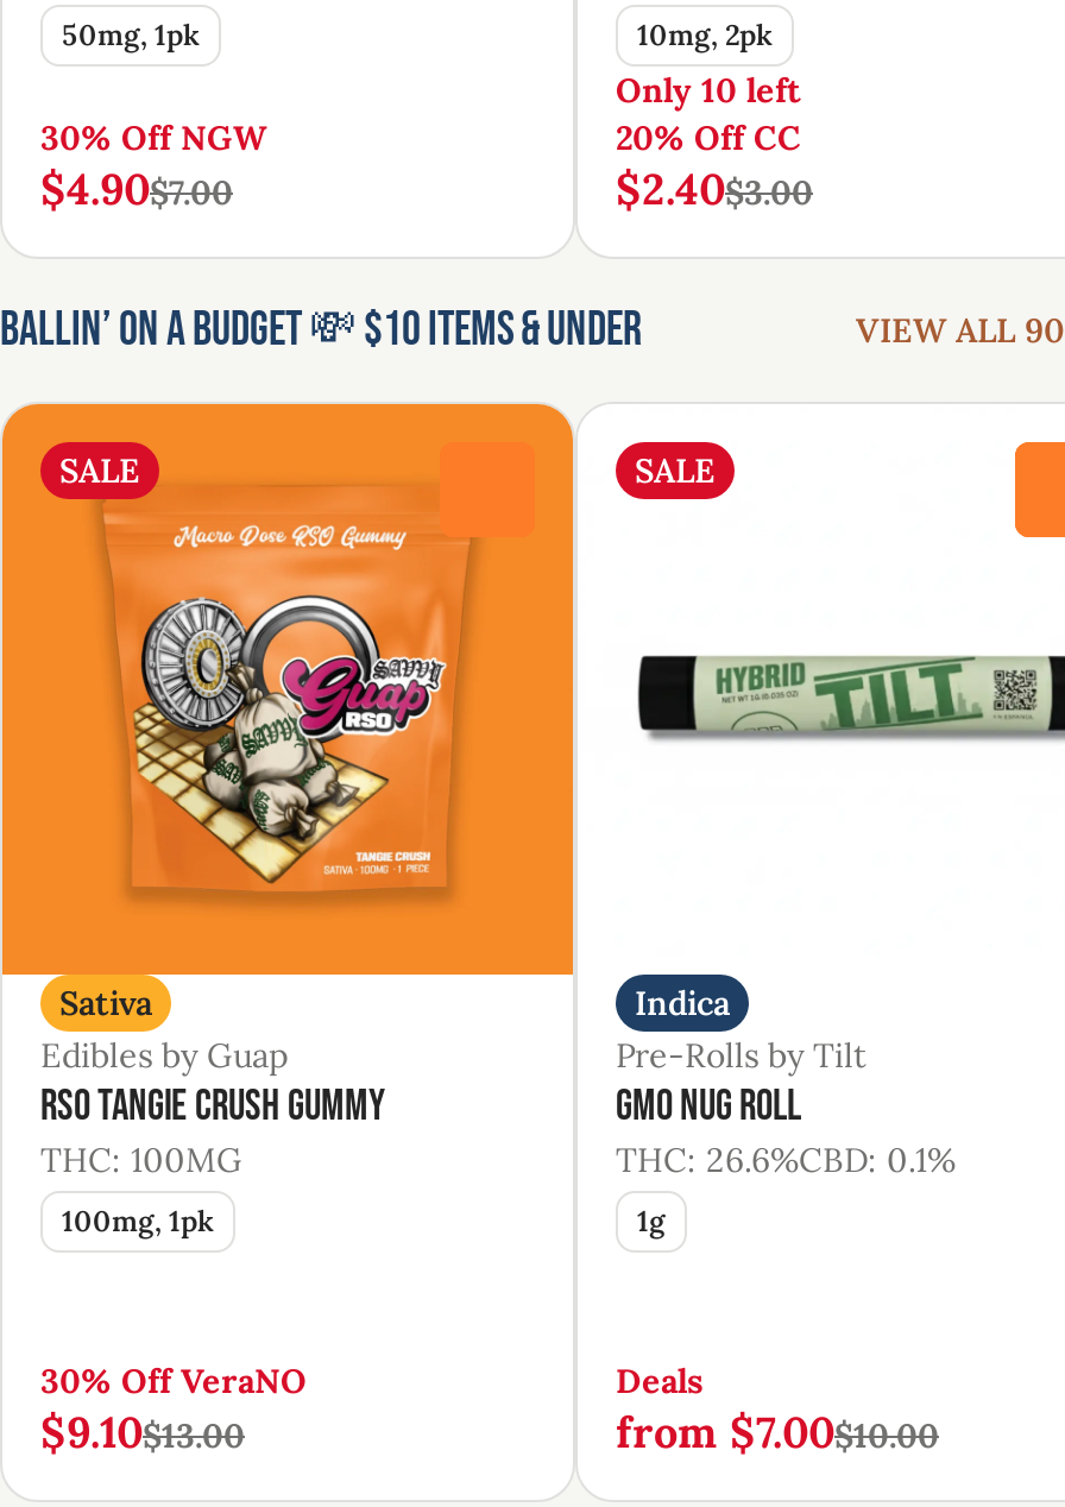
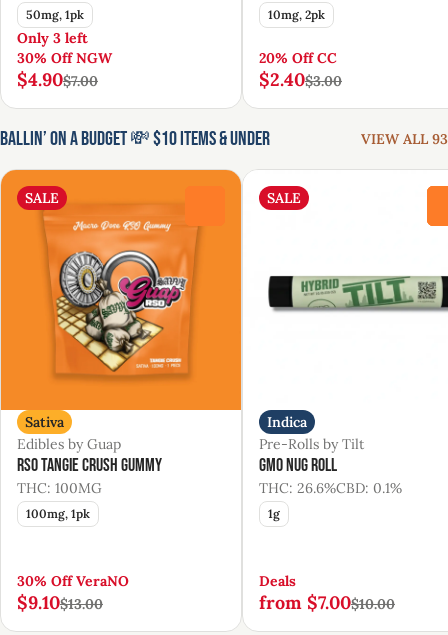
+ Only 3 left

- Only 10 left

- VIEW ALL 90
+ VIEW ALL 93
